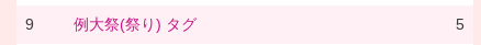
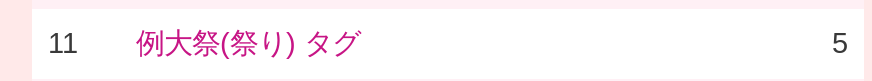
- 9
+ 11
